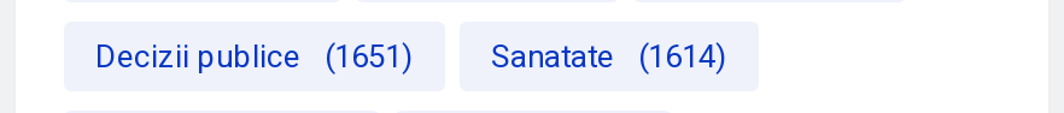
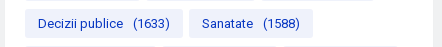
- Decizii publice (1651)
+ Decizii publice (1633)

- Sanatate (1614)
+ Sanatate (1588)
